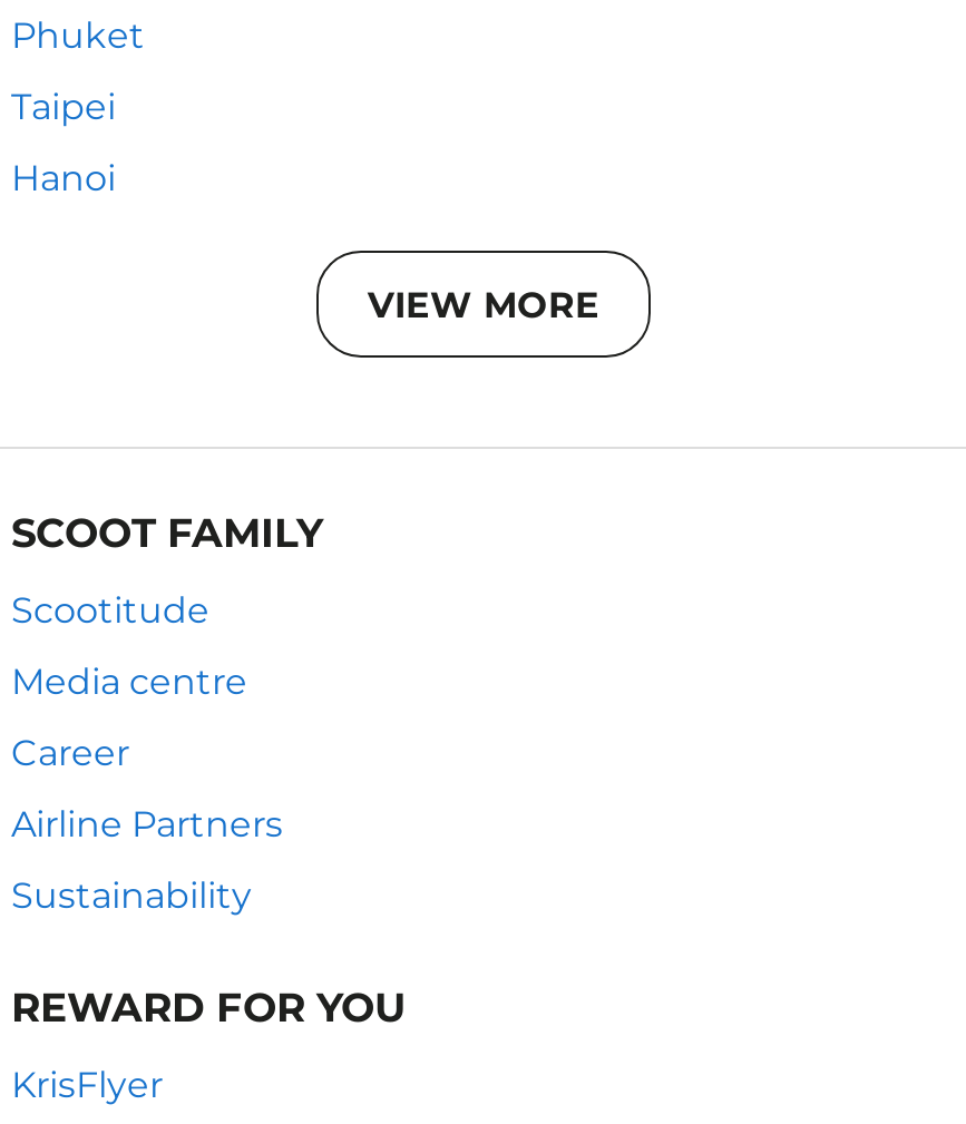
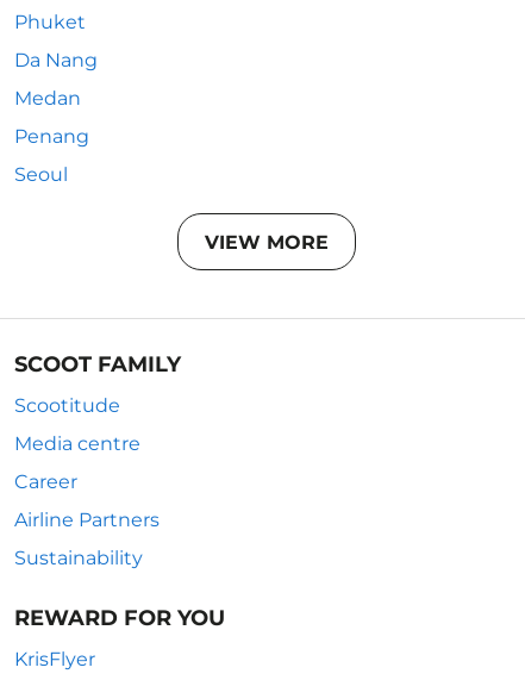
- Taipei
- Hanoi
+ Da Nang
+ Medan
+ Penang
+ Seoul
